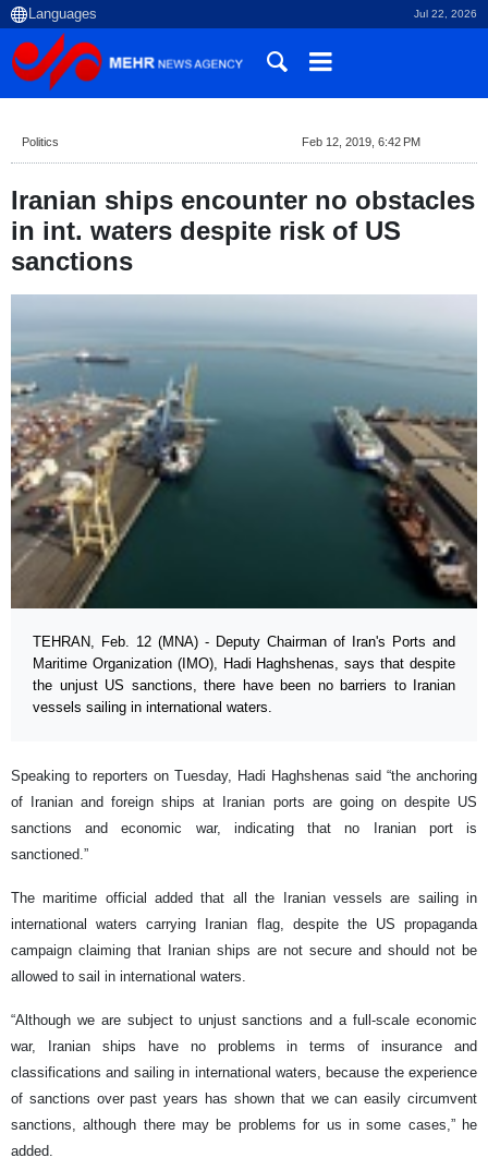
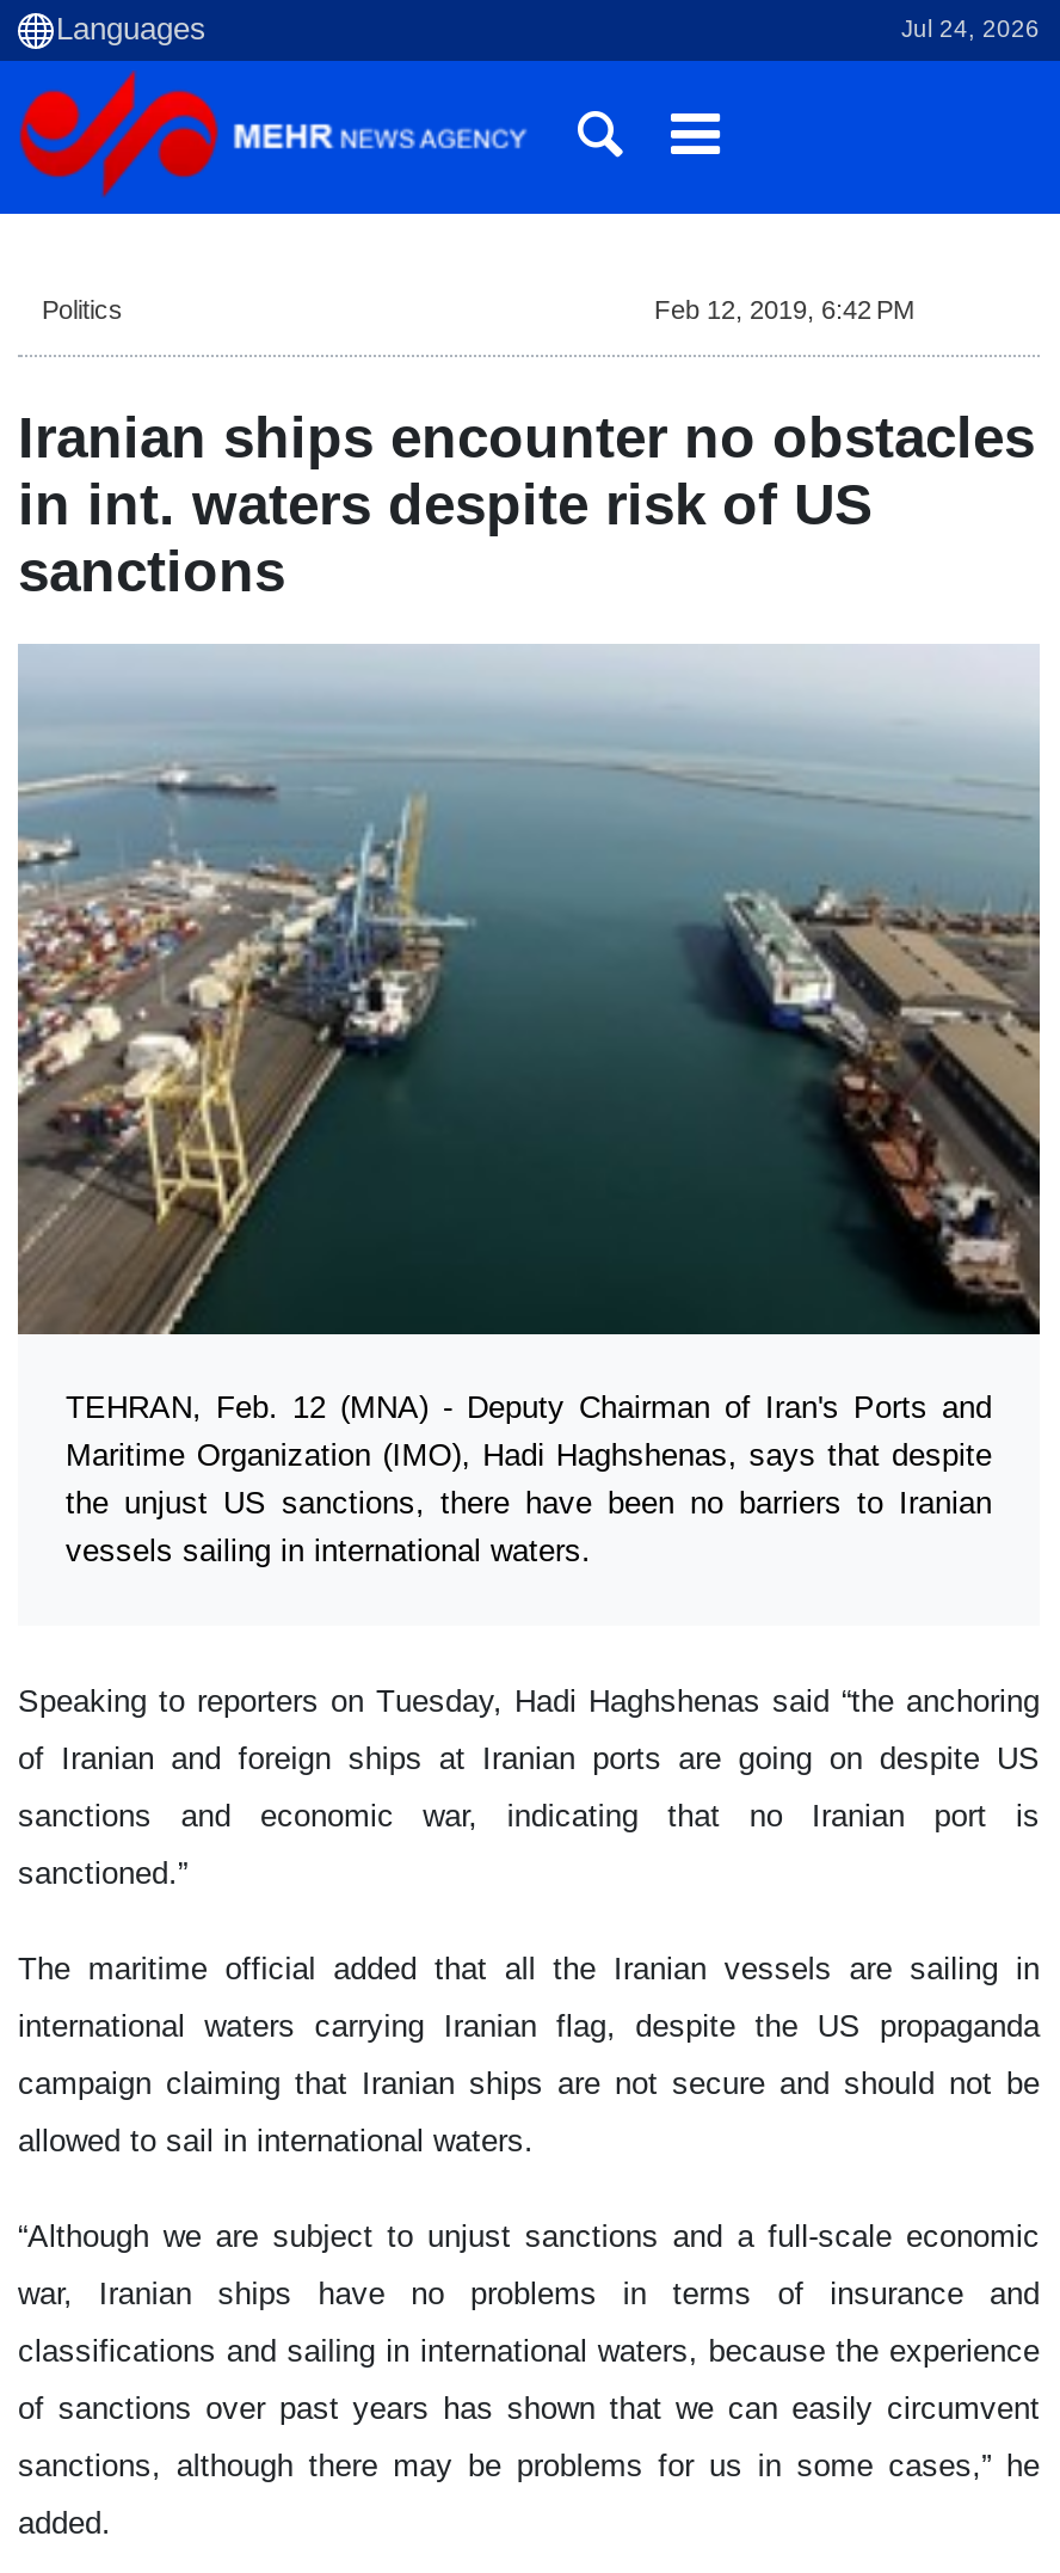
- Jul 22, 2026
+ Jul 24, 2026
